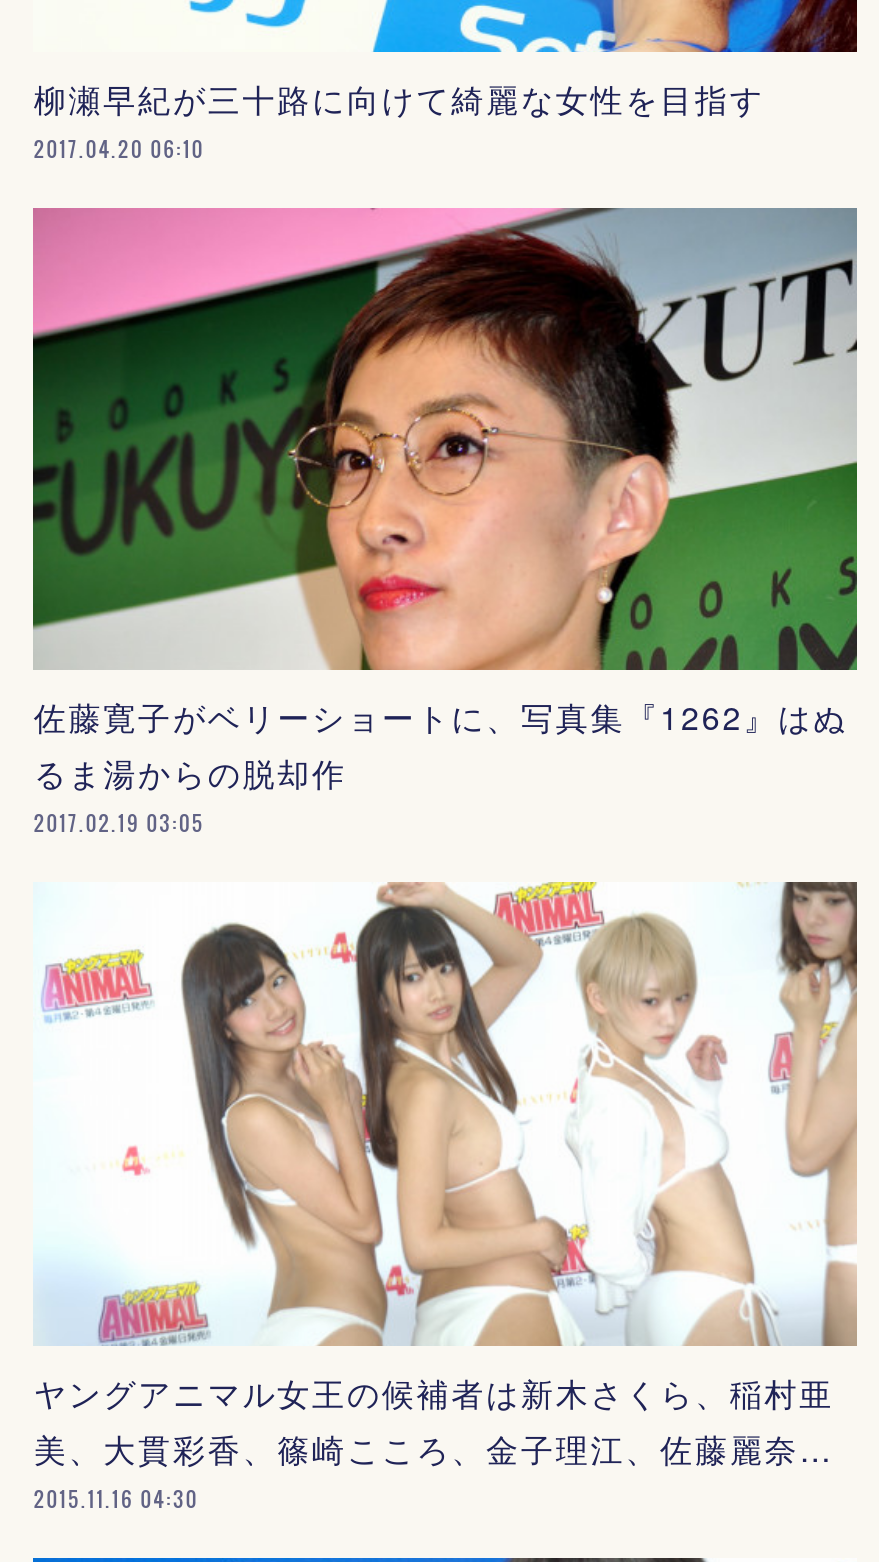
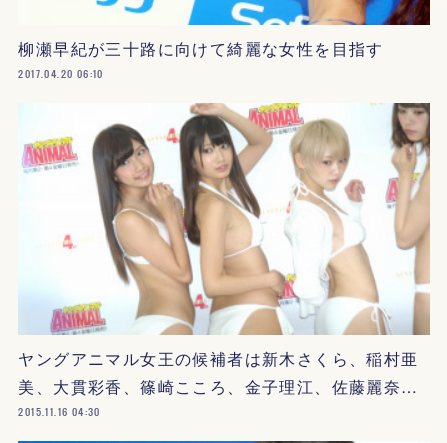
- [image]
- 佐藤寛子がベリーショートに、写真集『1262』はぬ
- るま湯からの脱却作
- 2017.02.19 03:05
